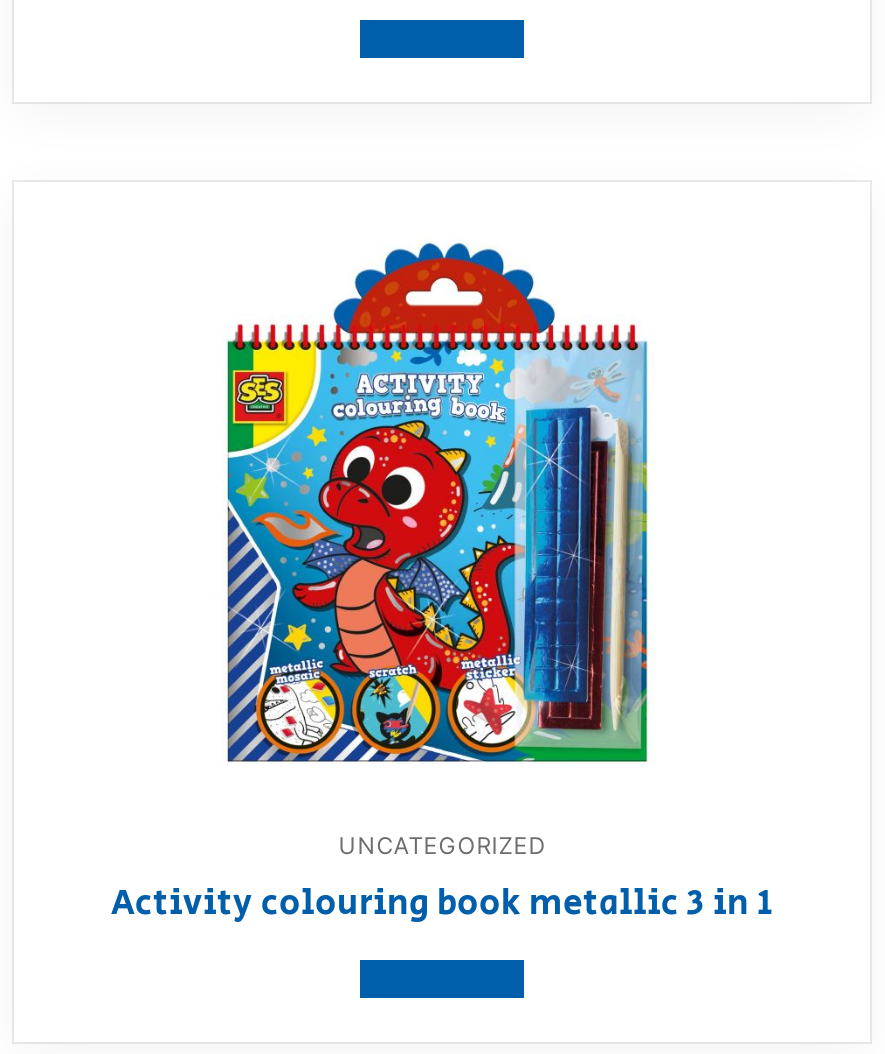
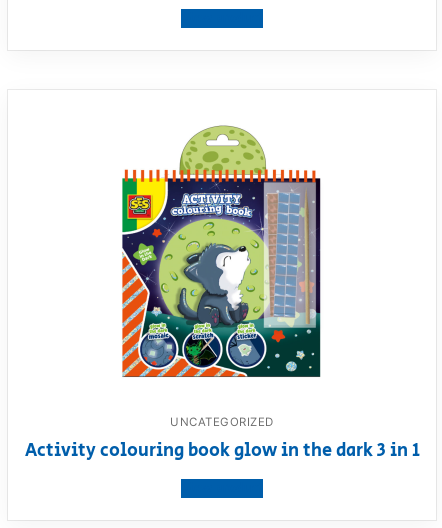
- [image]
+ [image]

- Activity colouring book metallic 3 in 1
+ Activity colouring book glow in the dark 3 in 1
